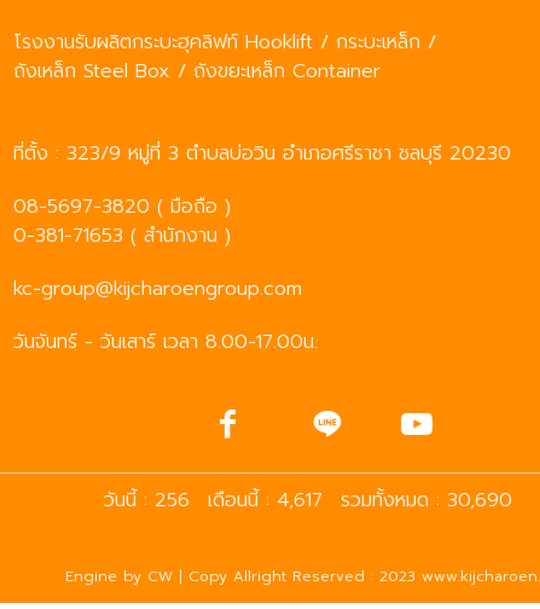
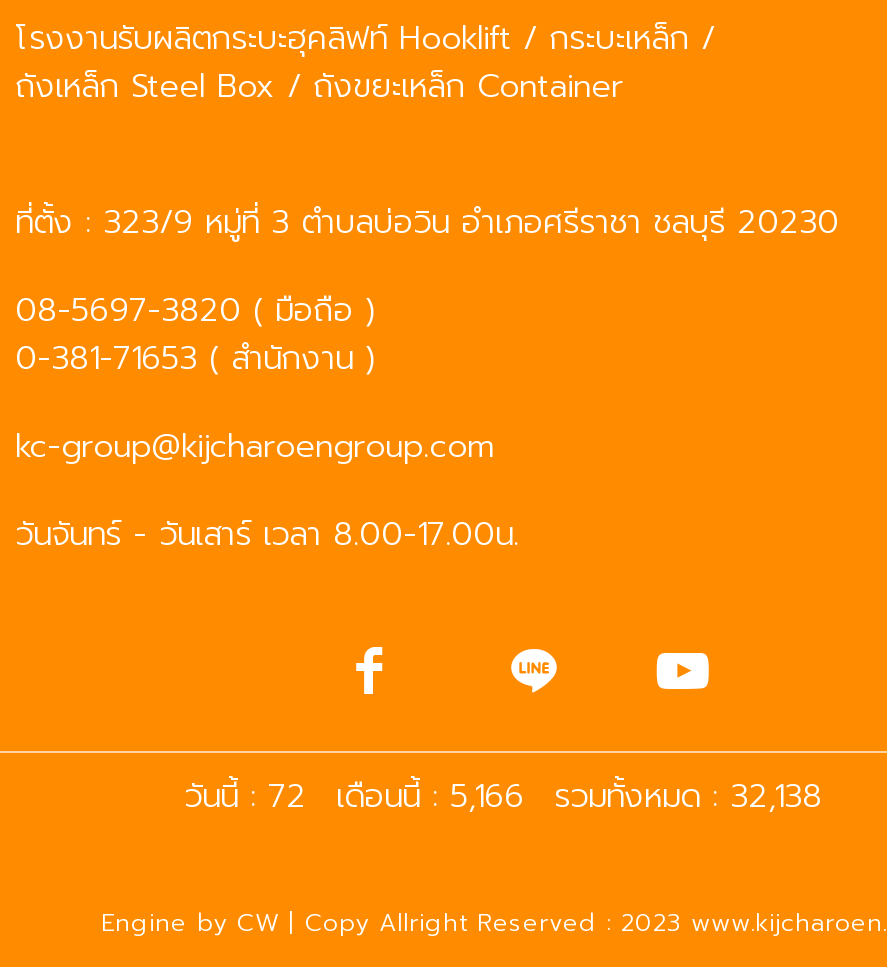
- วันนี้ : 256
+ วันนี้ : 72

- เดือนนี้ : 4,617
+ เดือนนี้ : 5,166

- รวมทั้งหมด : 30,690
+ รวมทั้งหมด : 32,138
